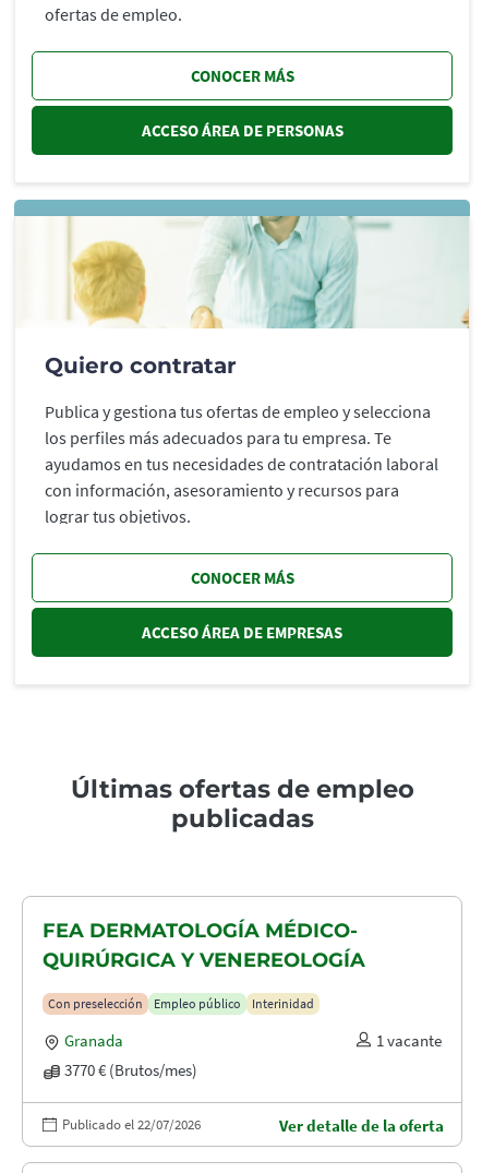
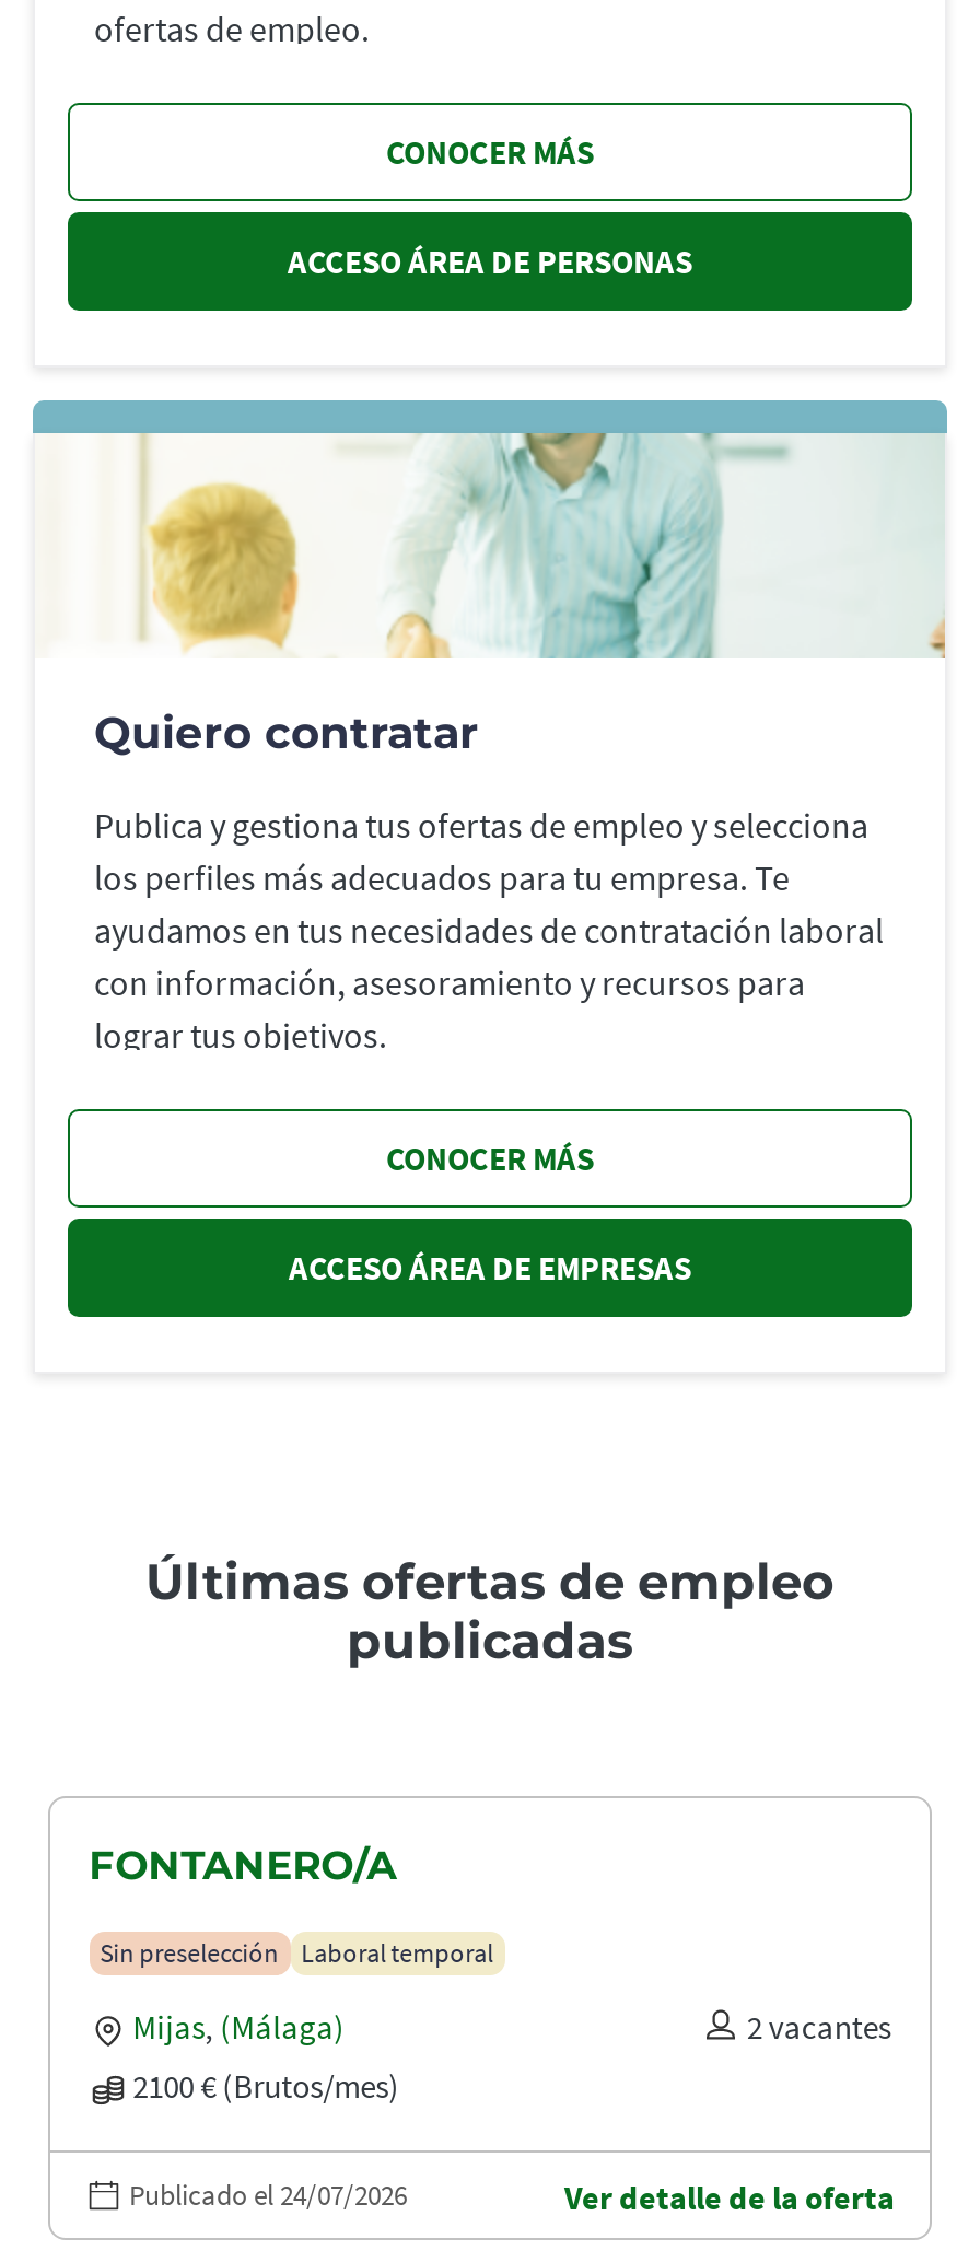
- FEA DERMATOLOGÍA MÉDICO-
- QUIRÚRGICA Y VENEREOLOGÍA
+ FONTANERO/A

- Con preselección
- Empleo público
- Interinidad
+ Sin preselección
+ Laboral temporal

- Granada
- 1 vacante
- 3770 € (Brutos/mes)
+ Mijas, (Málaga)
+ 2 vacantes
+ 2100 € (Brutos/mes)

- Publicado el 22/07/2026
+ Publicado el 24/07/2026
